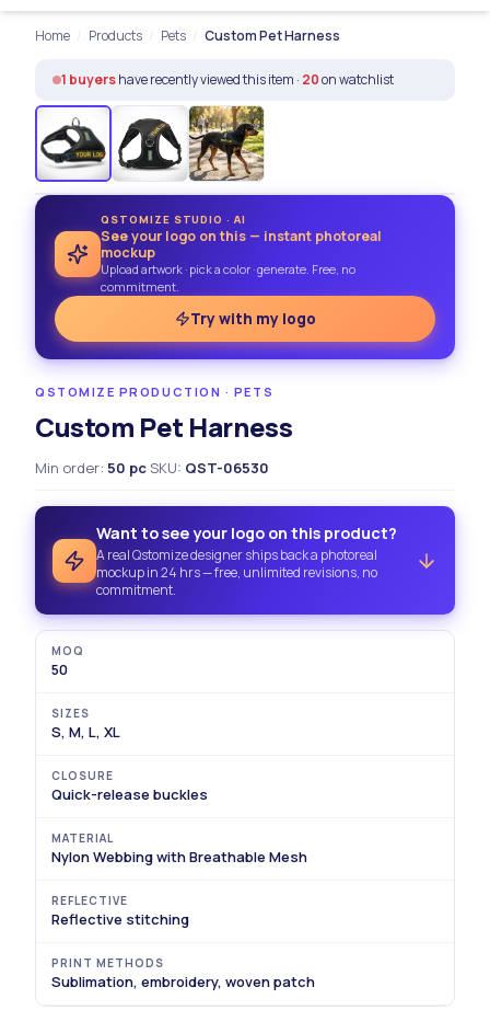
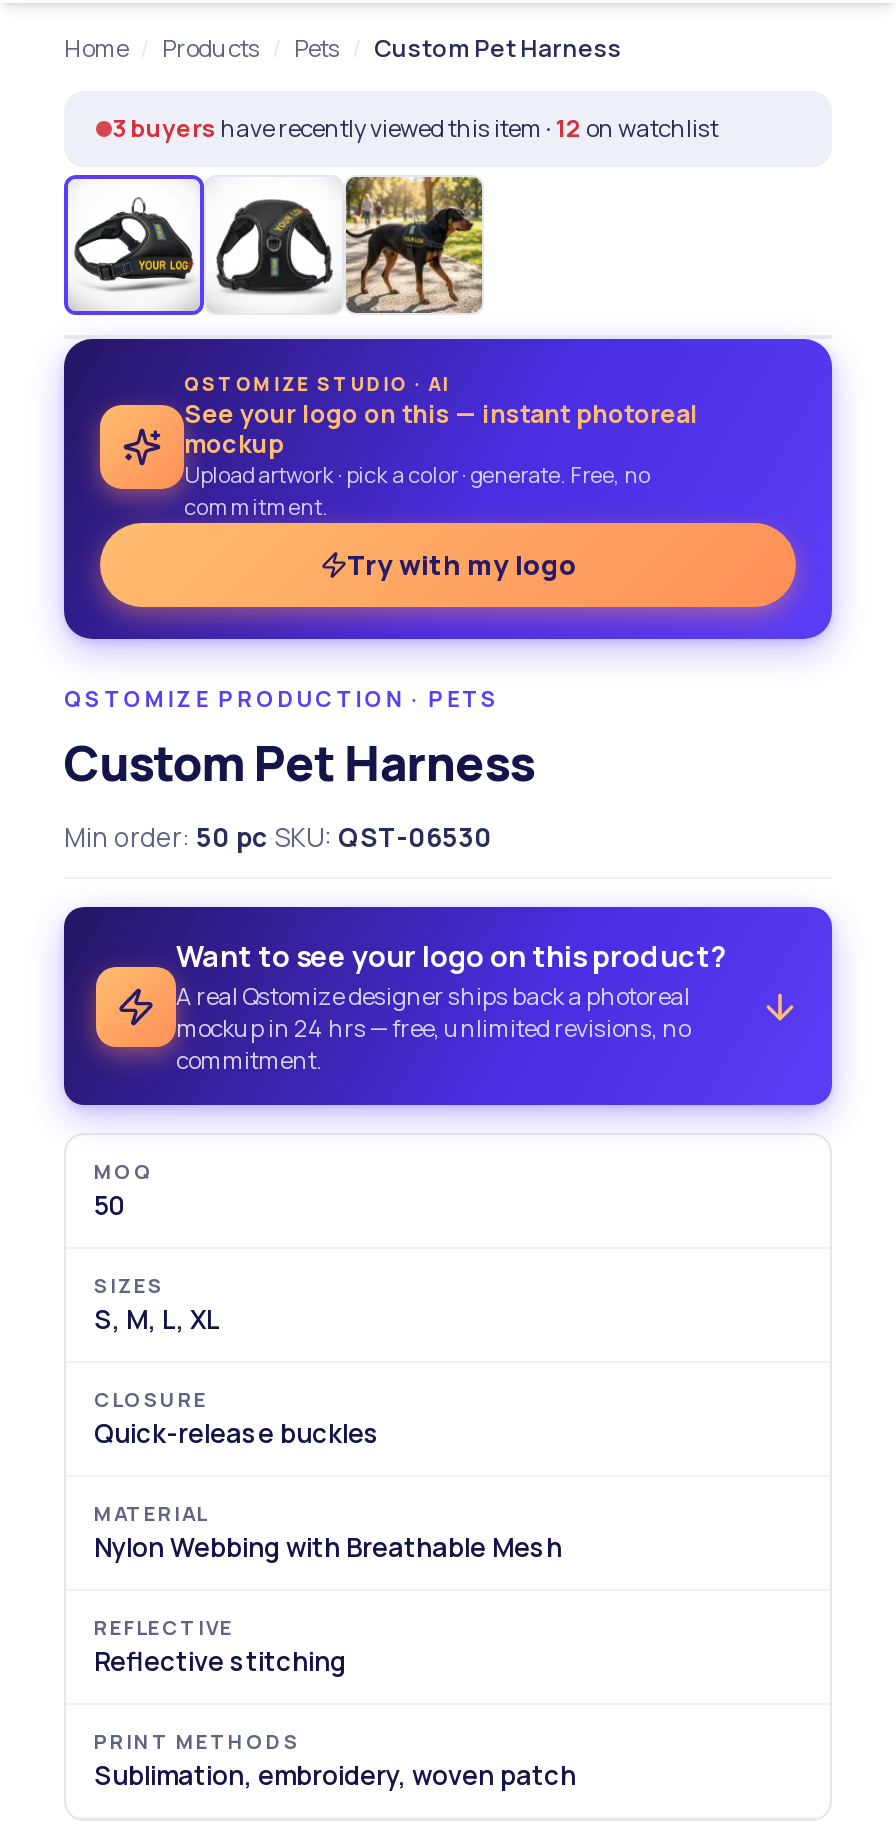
- 1 buyers have recently viewed this item · 20 on watchlist
+ 3 buyers have recently viewed this item · 12 on watchlist
